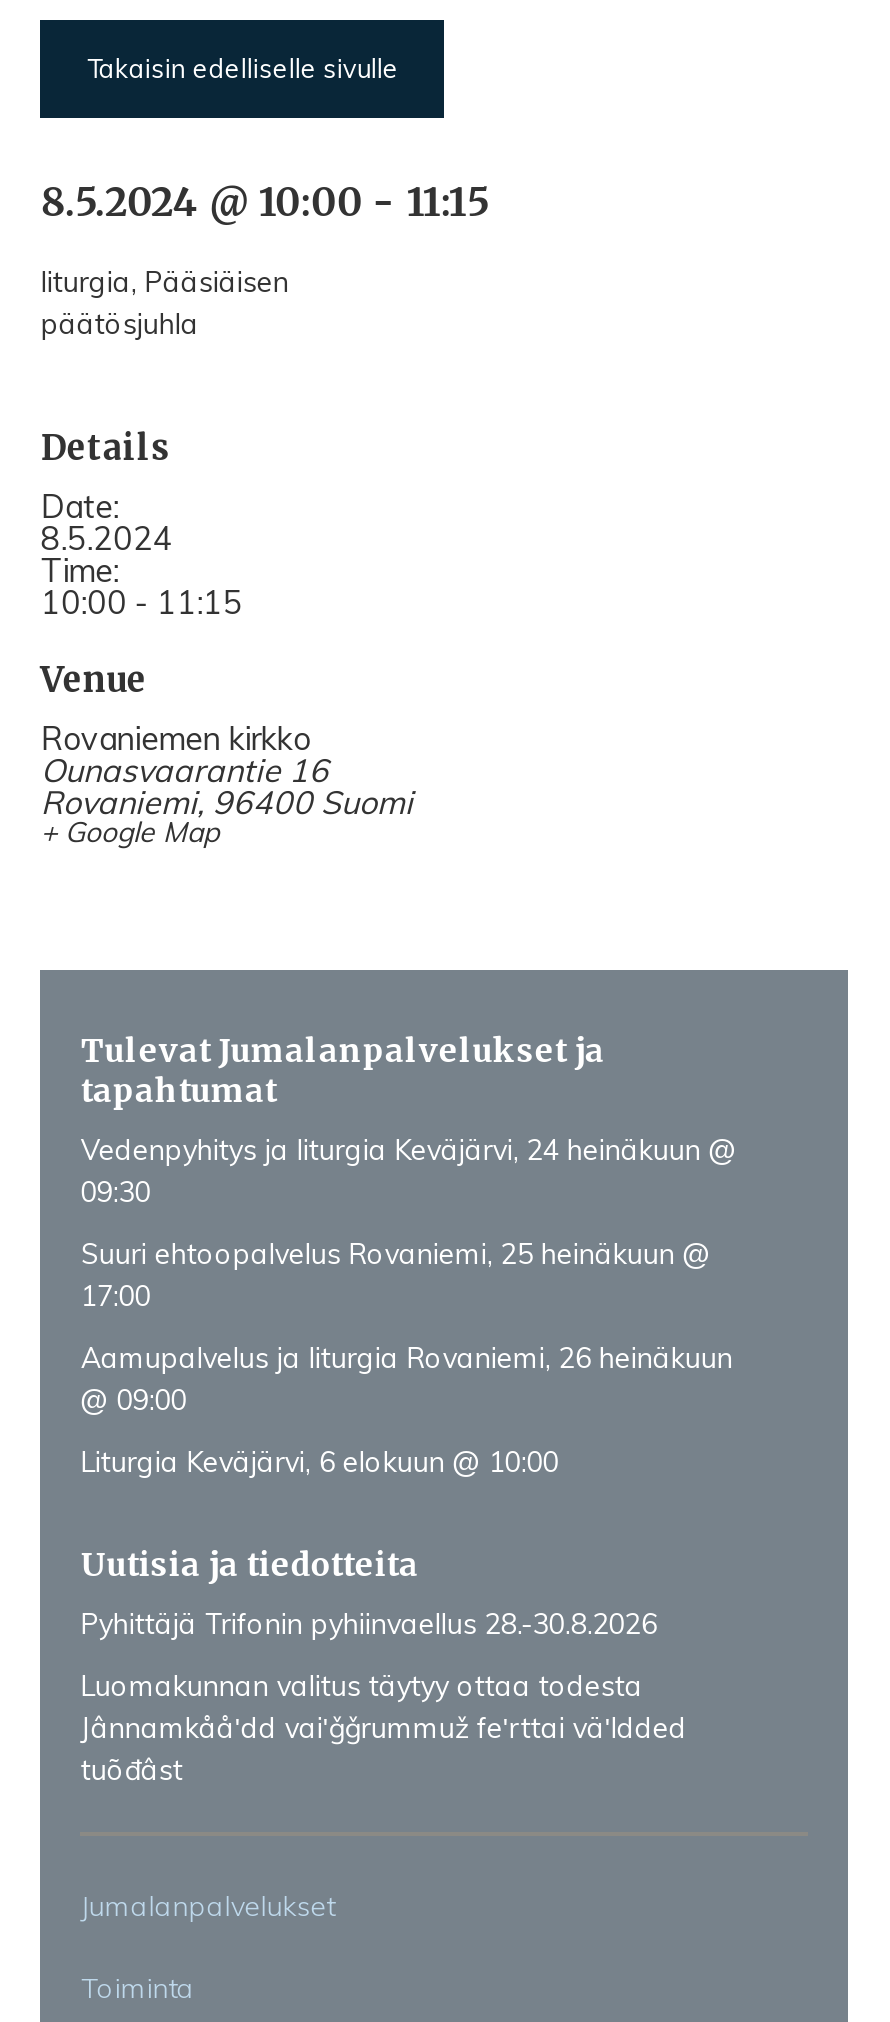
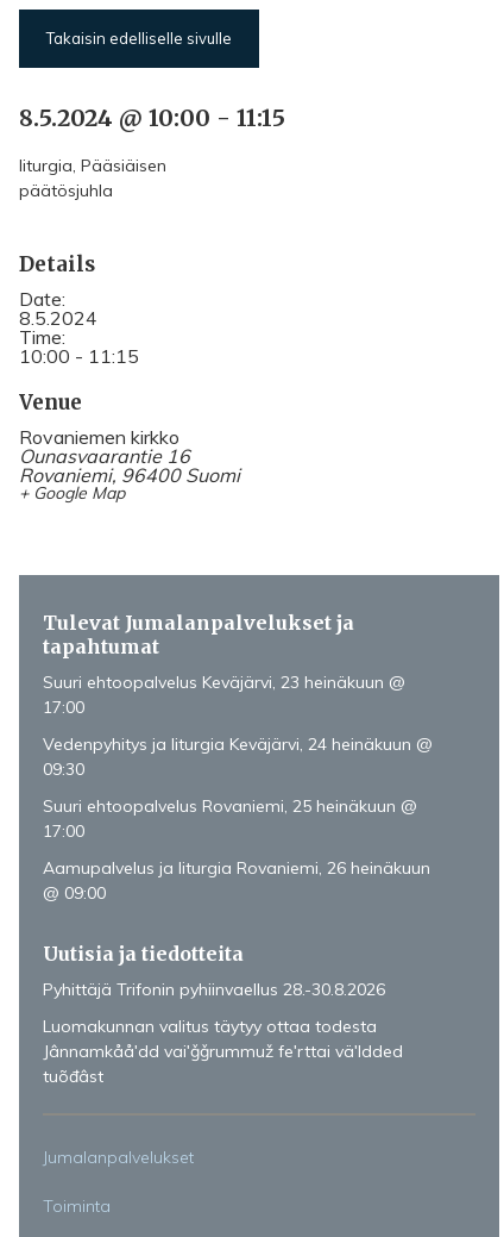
+ Suuri ehtoopalvelus Keväjärvi, 23 heinäkuun @
+ 17:00

moved down: Vedenpyhitys ja liturgia Keväjärvi, 24 heinäkuun @ | 09:30 | Suuri ehtoopalvelus Rovaniemi, 25 heinäkuun @ | 17:00 | Aamupalvelus ja liturgia Rovaniemi, 26 heinäkuun | @ 09:00

- Liturgia Keväjärvi, 6 elokuun @ 10:00
